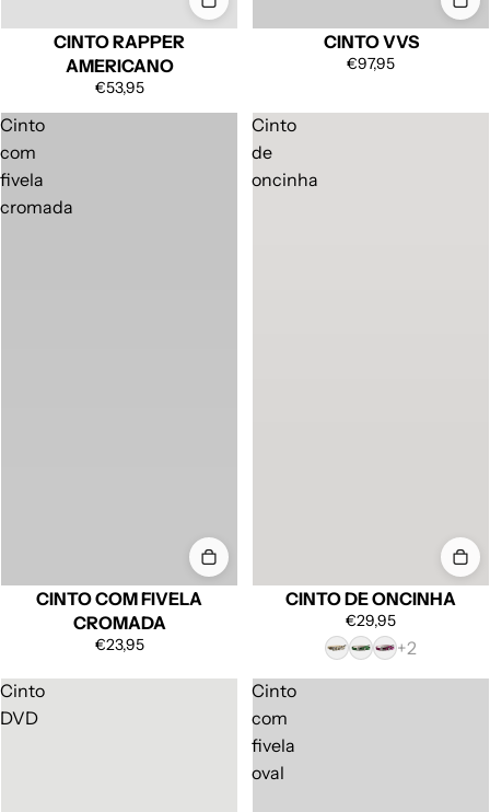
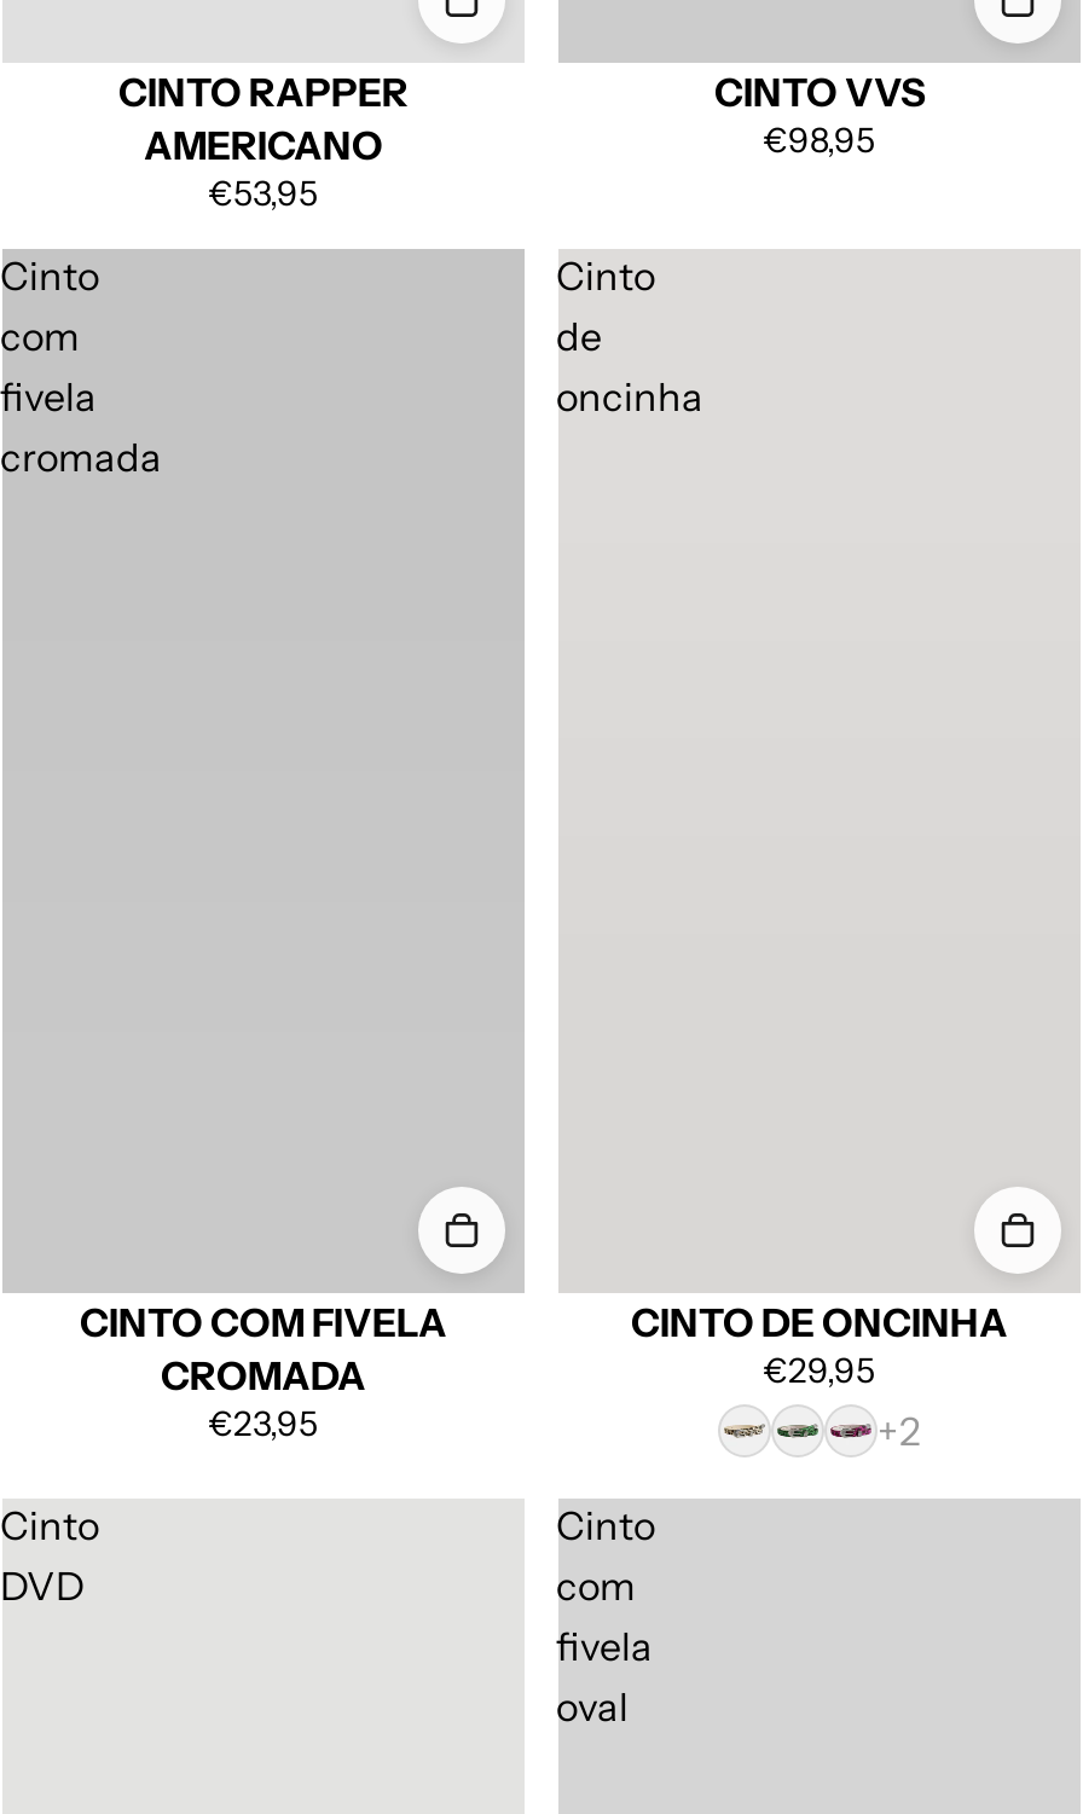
- €97,95
+ €98,95
